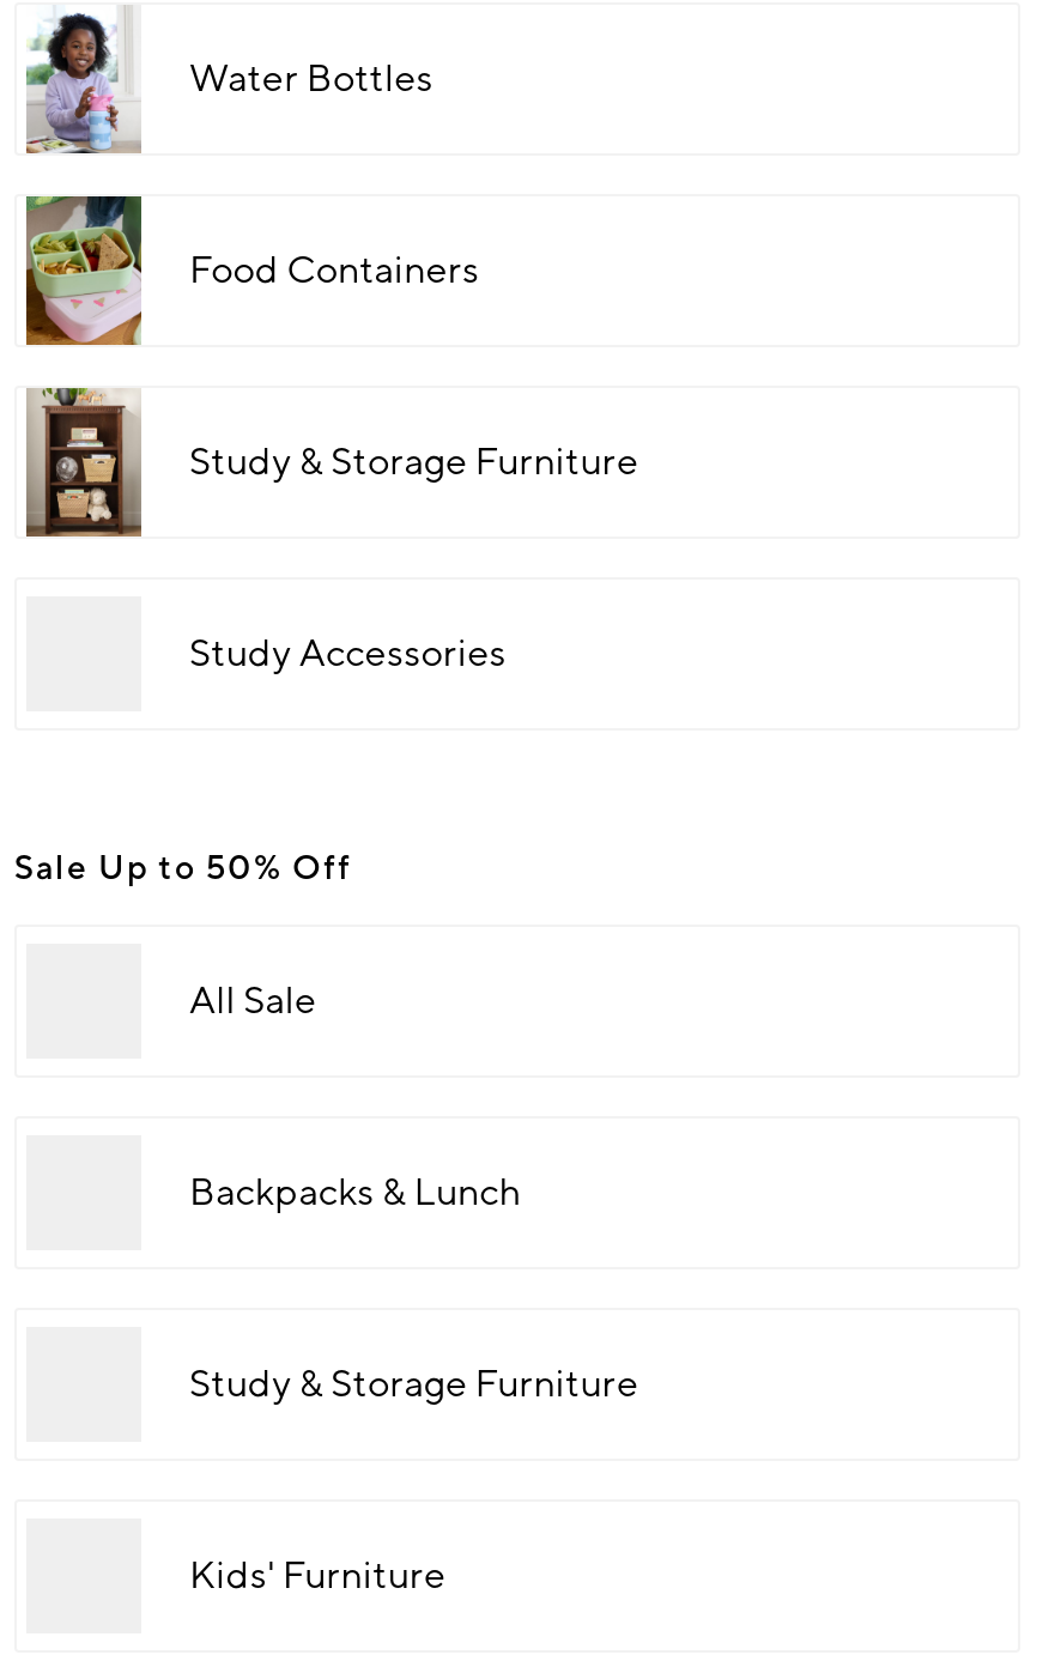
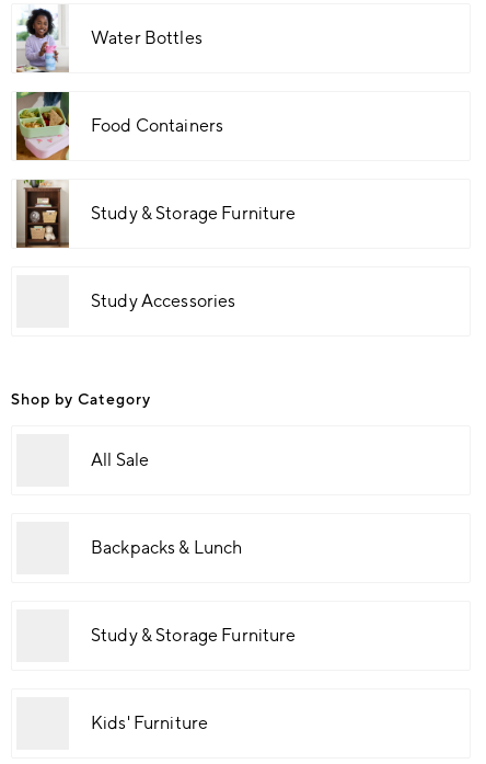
- Sale Up to 50% Off
+ Shop by Category
